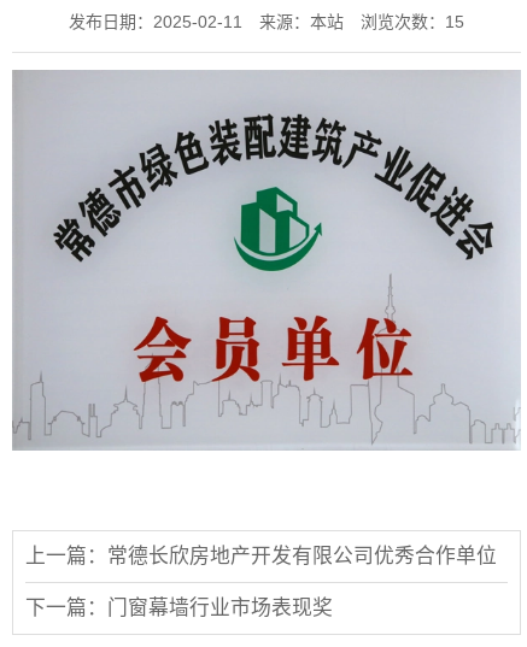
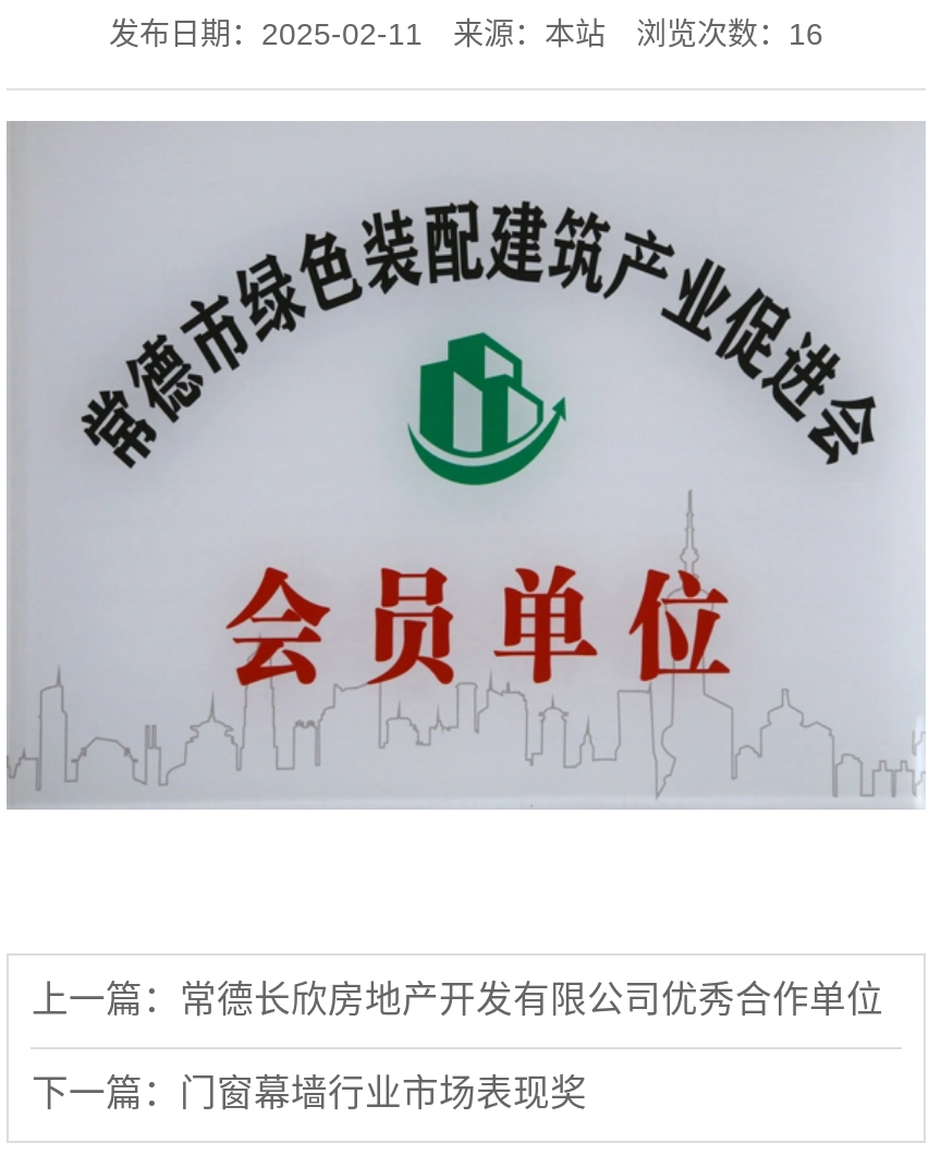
- 发布日期：2025-02-11 来源：本站 浏览次数：15
+ 发布日期：2025-02-11 来源：本站 浏览次数：16
